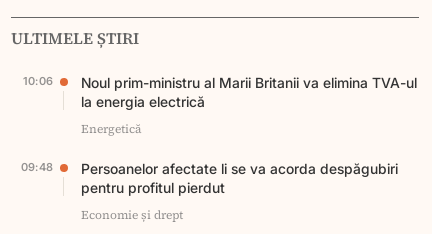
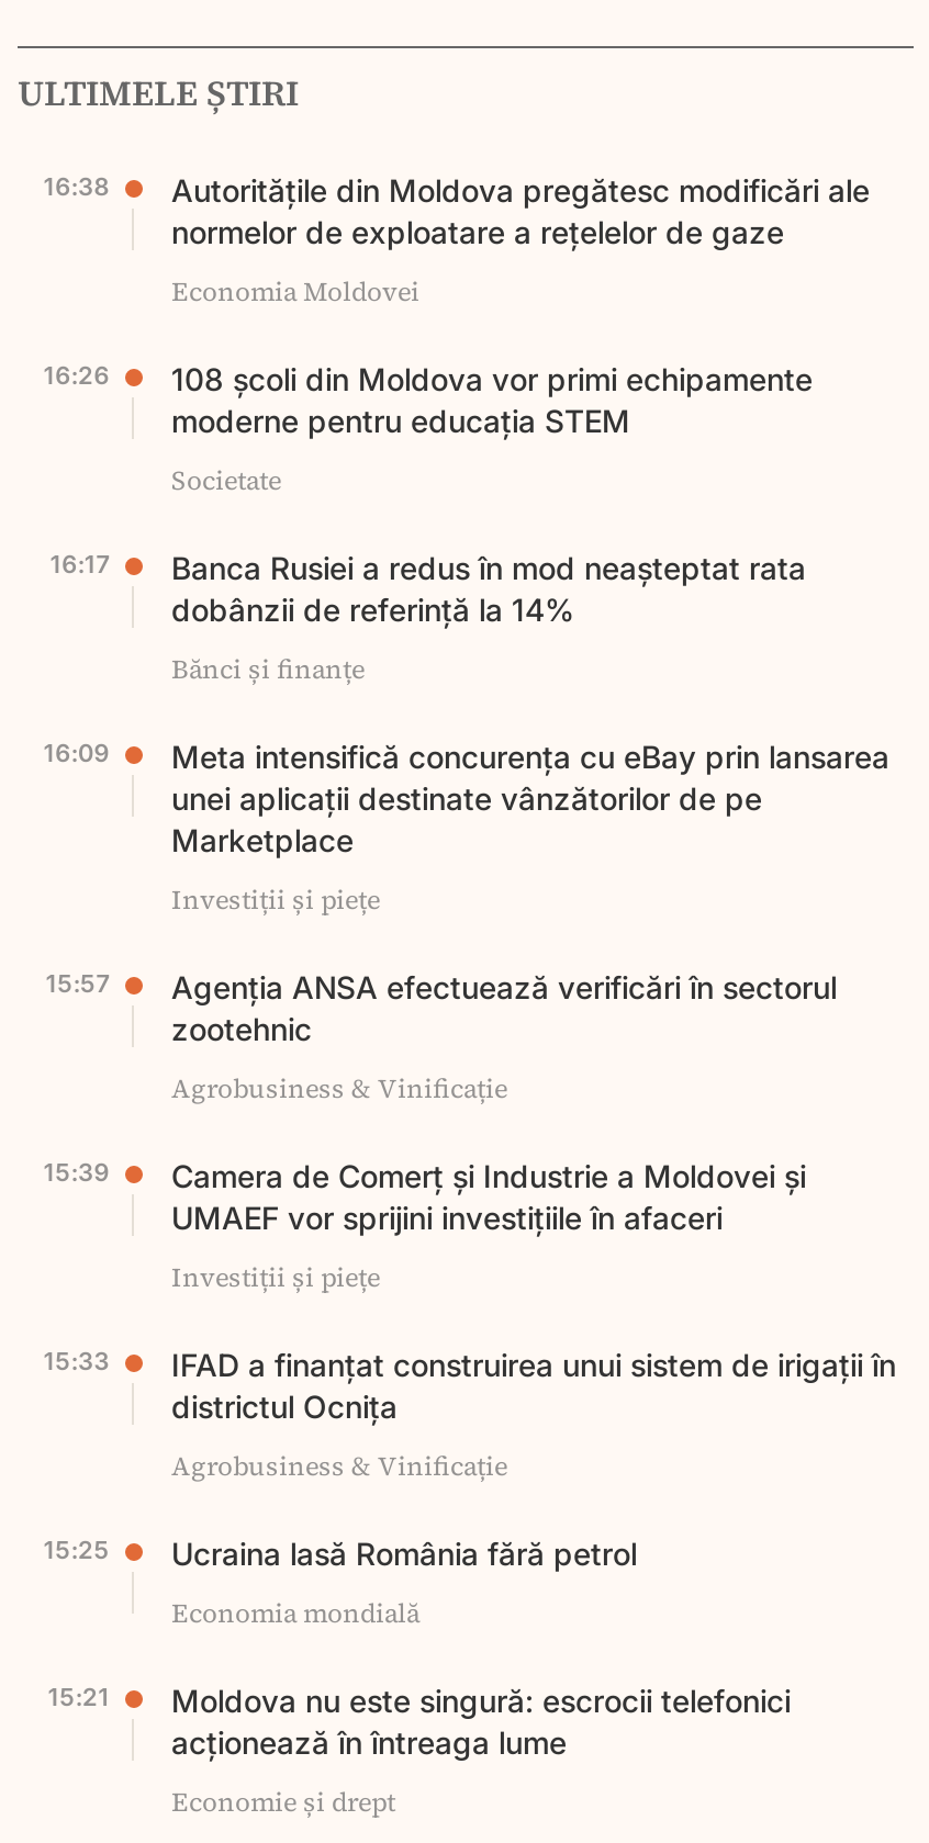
- 10:06
- Noul prim-ministru al Marii Britanii va elimina TVA-ul
- la energia electrică
- Energetică
- 09:48
- Persoanelor afectate li se va acorda despăgubiri
- pentru profitul pierdut
+ 16:38
+ Autoritățile din Moldova pregătesc modificări ale
+ normelor de exploatare a rețelelor de gaze
+ Economia Moldovei
+ 16:26
+ 108 școli din Moldova vor primi echipamente
+ moderne pentru educația STEM
+ Societate
+ 16:17
+ Banca Rusiei a redus în mod neașteptat rata
+ dobânzii de referință la 14%
+ Bănci și finanțe
+ 16:09
+ Meta intensifică concurența cu eBay prin lansarea
+ unei aplicații destinate vânzătorilor de pe
+ Marketplace
+ Investiții și piețe
+ 15:57
+ Agenția ANSA efectuează verificări în sectorul
+ zootehnic
+ Agrobusiness & Vinificație
+ 15:39
+ Camera de Comerț și Industrie a Moldovei și
+ UMAEF vor sprijini investițiile în afaceri
+ Investiții și piețe
+ 15:33
+ IFAD a finanțat construirea unui sistem de irigații în
+ districtul Ocnița
+ Agrobusiness & Vinificație
+ 15:25
+ Ucraina lasă România fără petrol
+ Economia mondială
+ 15:21
+ Moldova nu este singură: escrocii telefonici
+ acționează în întreaga lume
